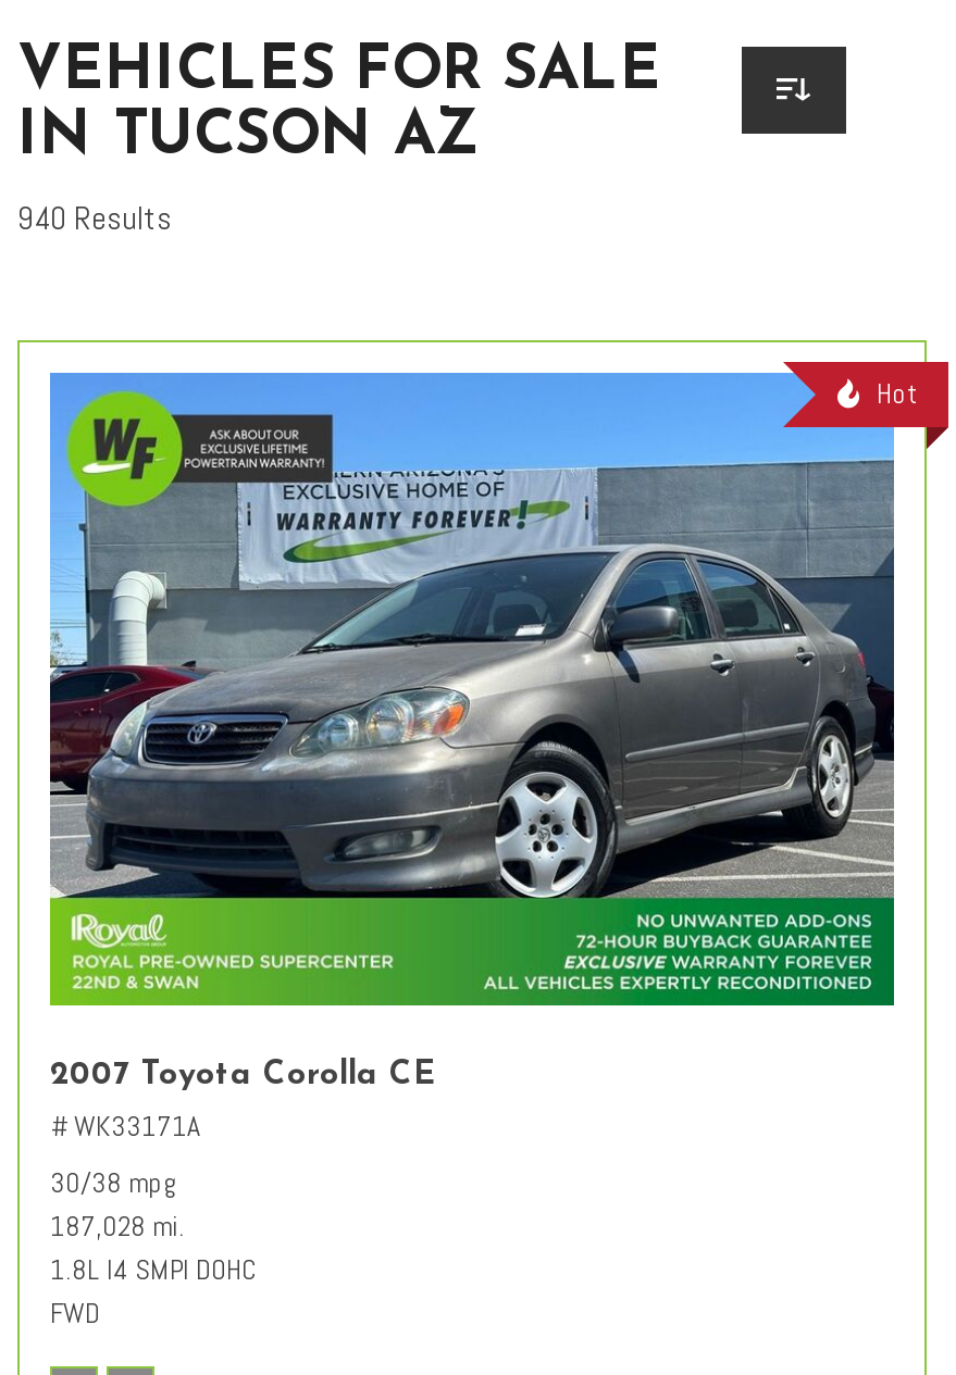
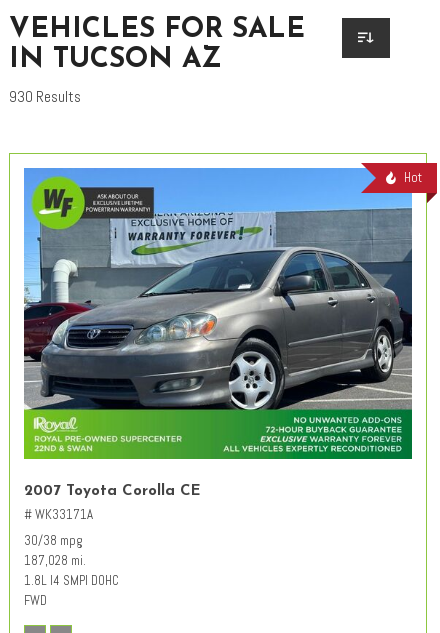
- 940 Results
+ 930 Results
